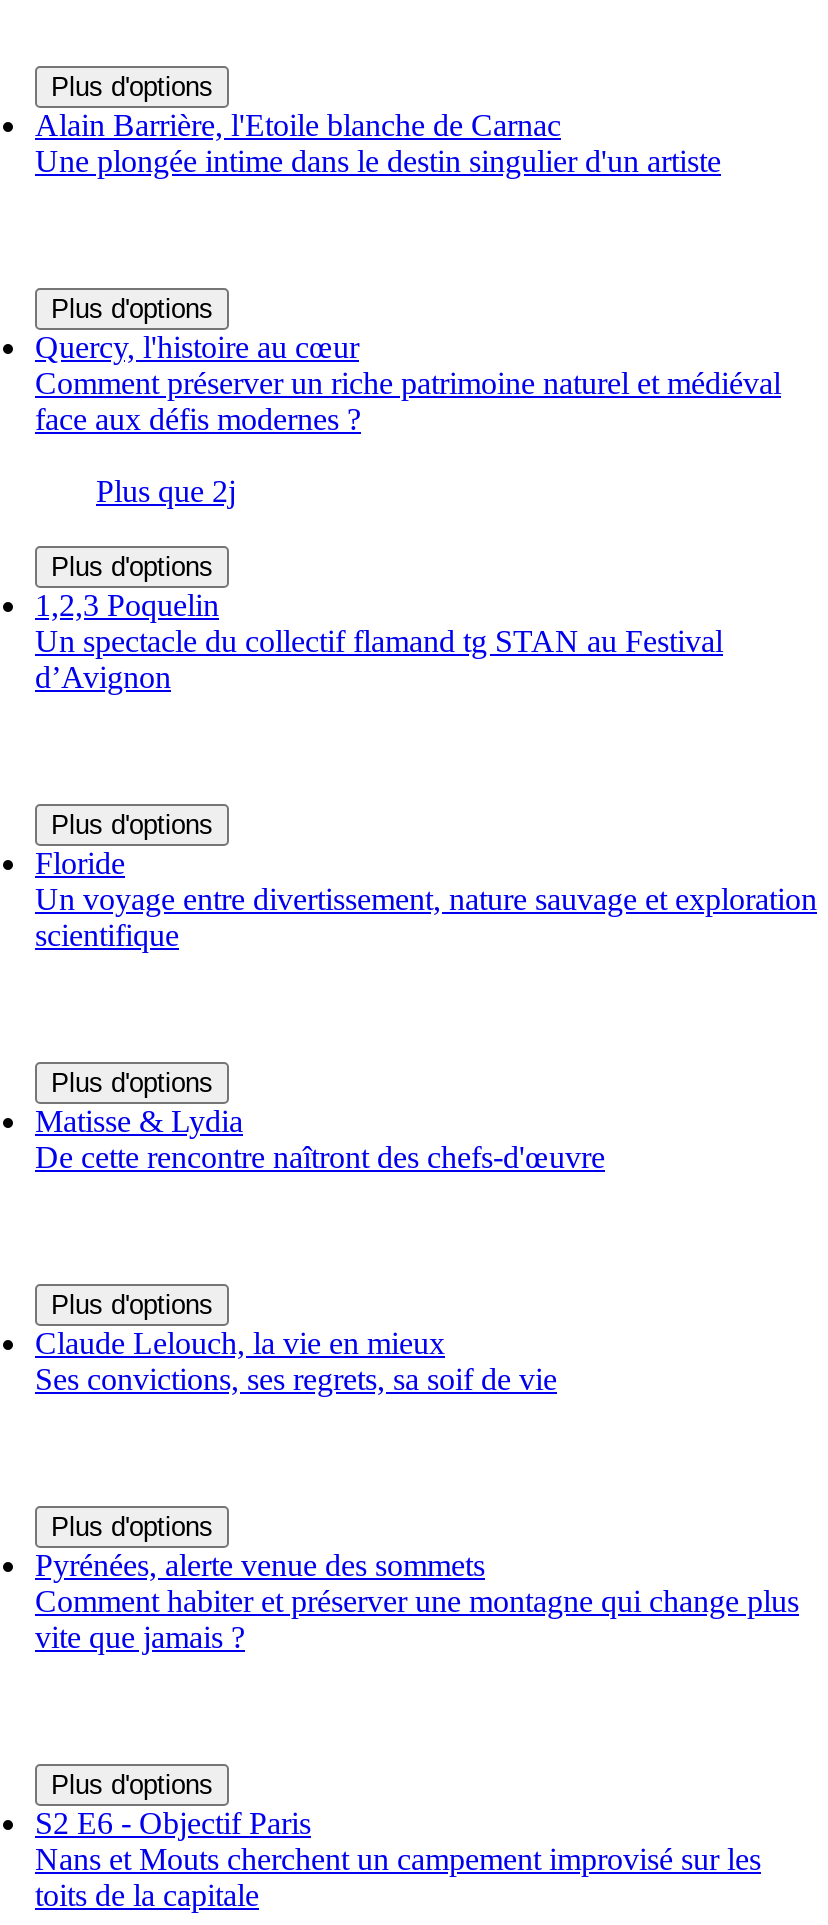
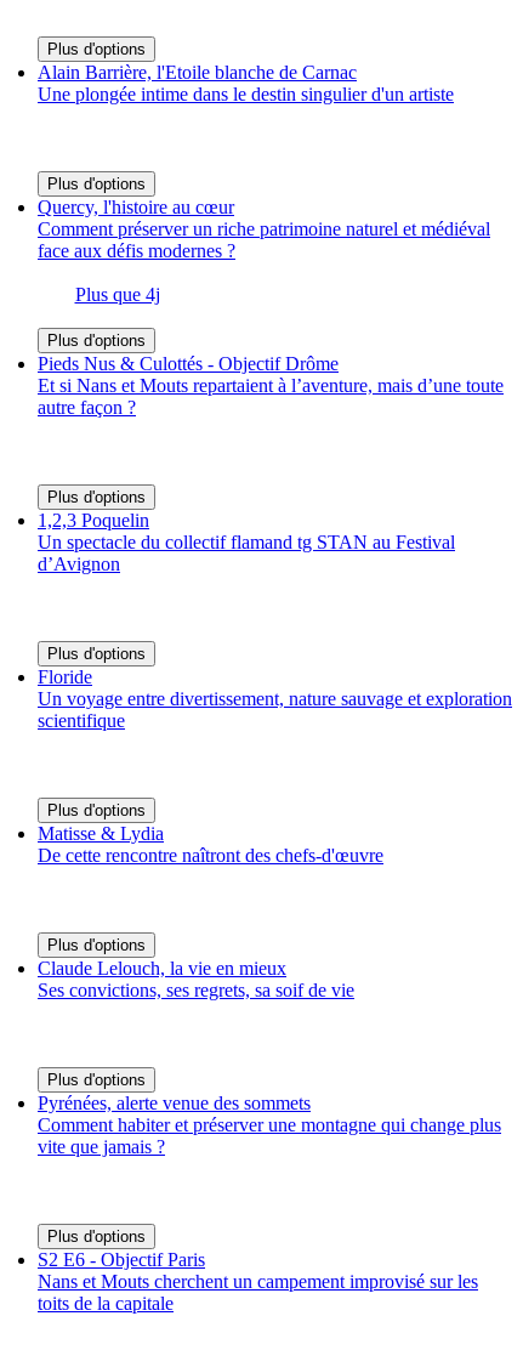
- Plus que 2j
+ Plus que 4j
+ Plus d'options
+ Pieds Nus & Culottés - Objectif Drôme
+ Et si Nans et Mouts repartaient à l’aventure, mais d’une toute
+ autre façon ?
